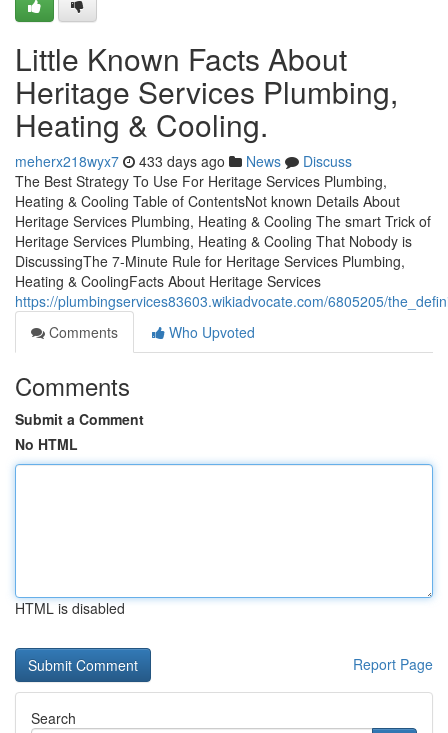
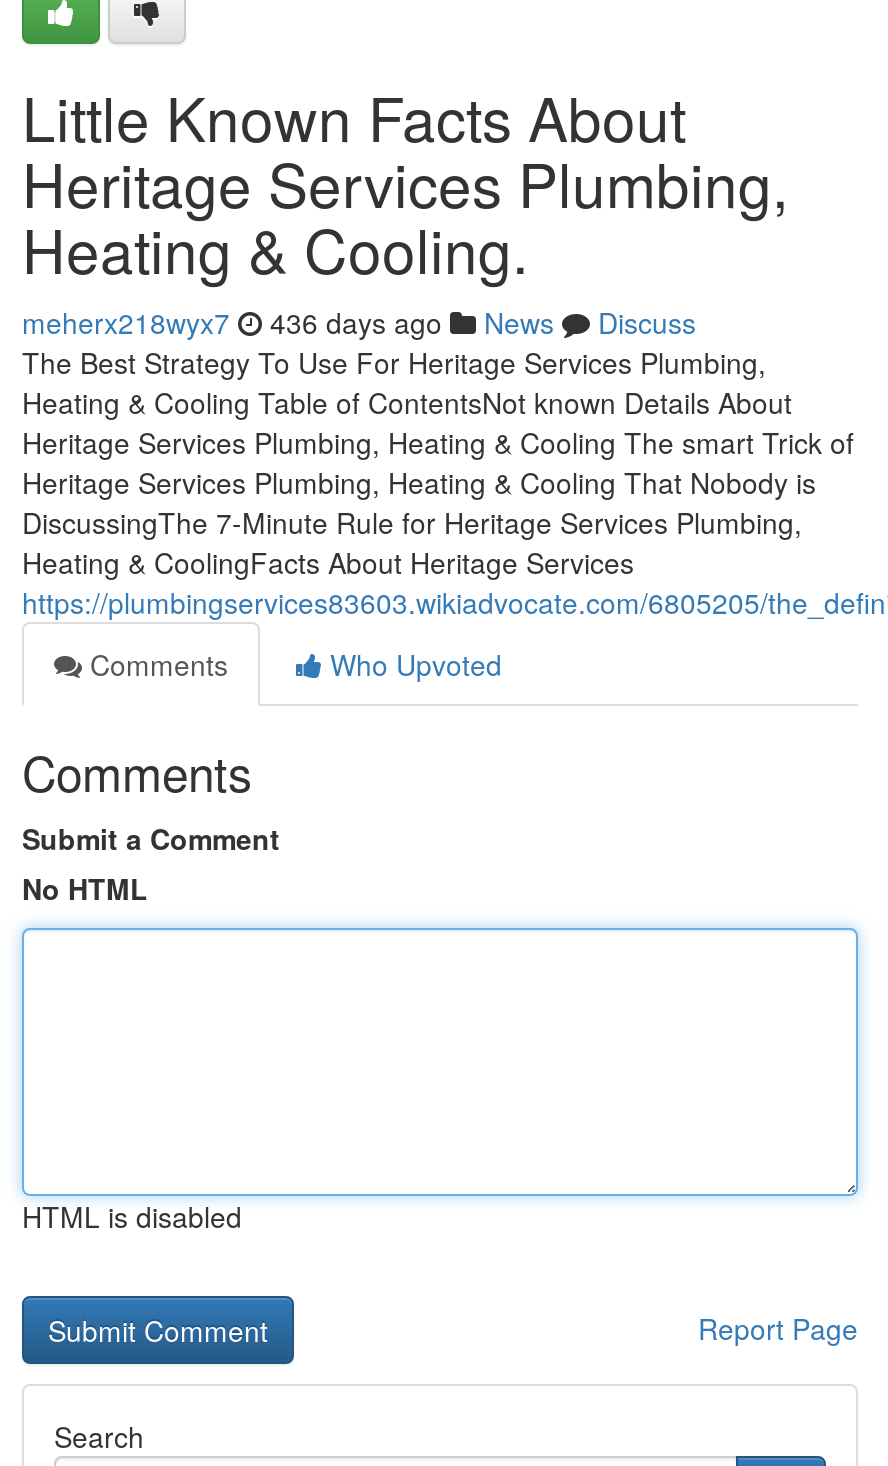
- meherx218wyx7 433 days ago News Discuss
+ meherx218wyx7 436 days ago News Discuss
